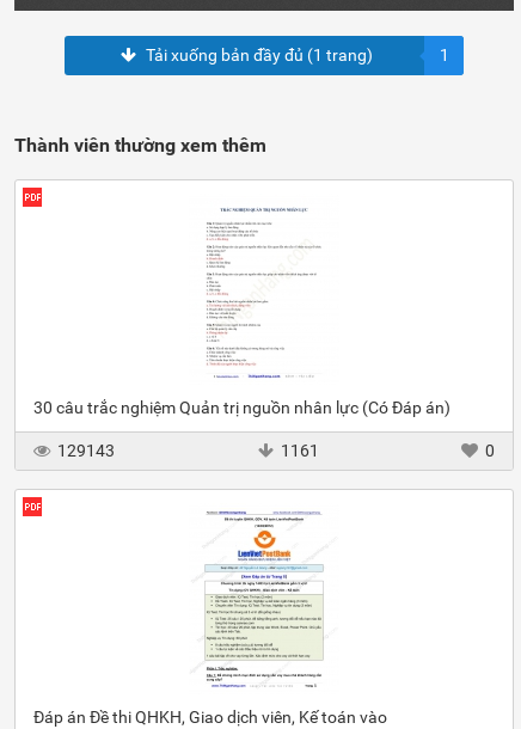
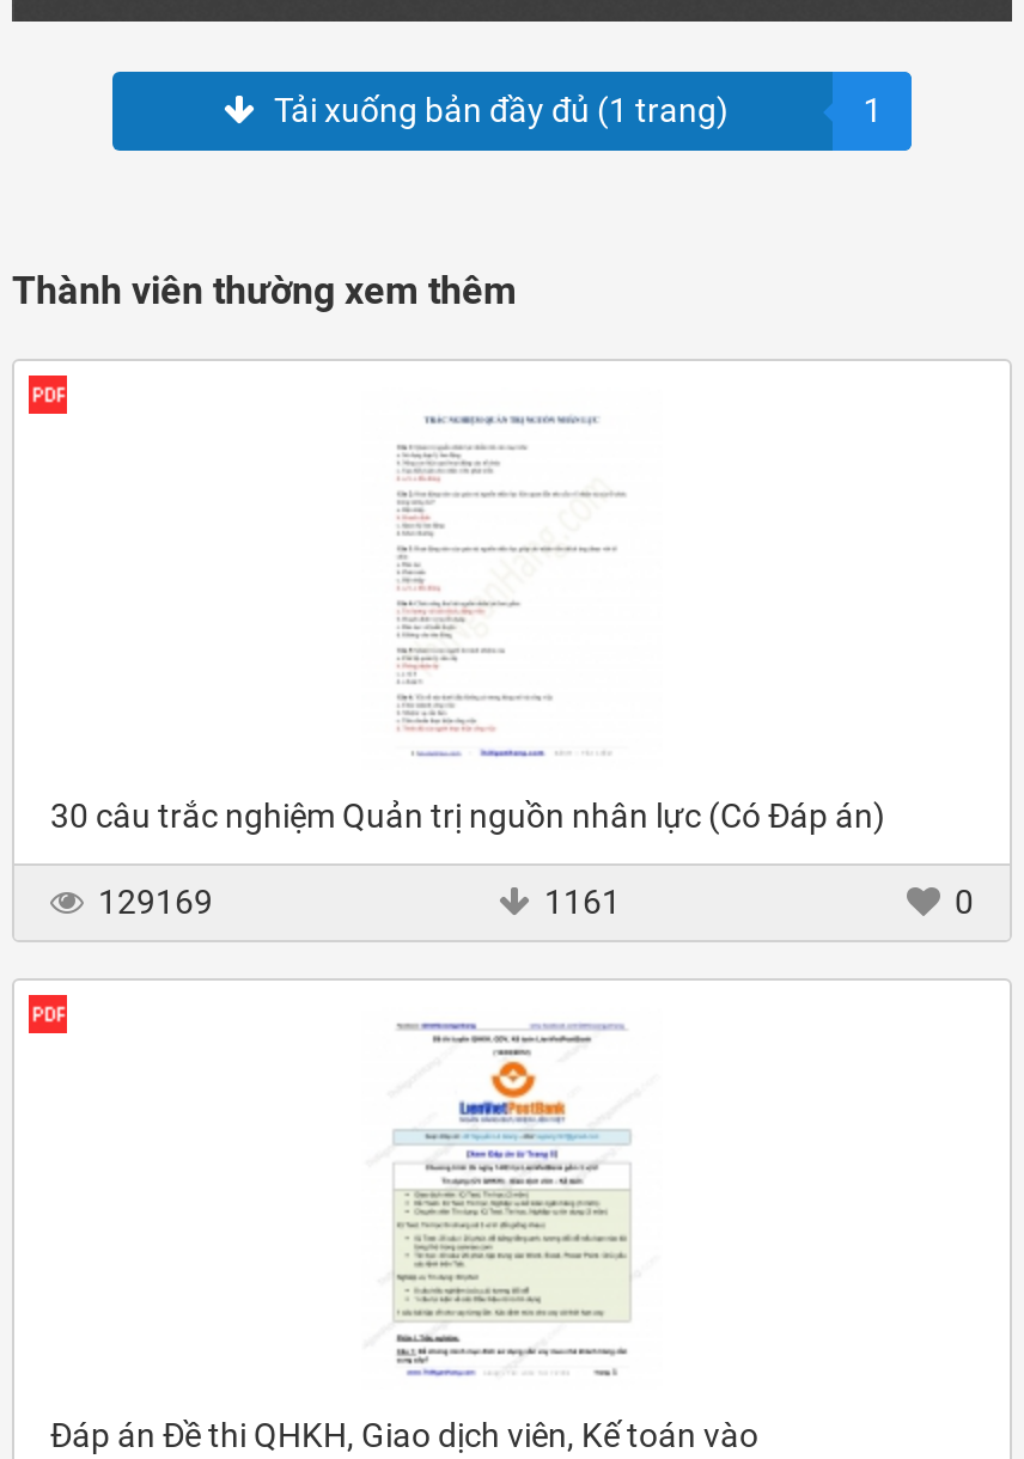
- 129143
+ 129169
